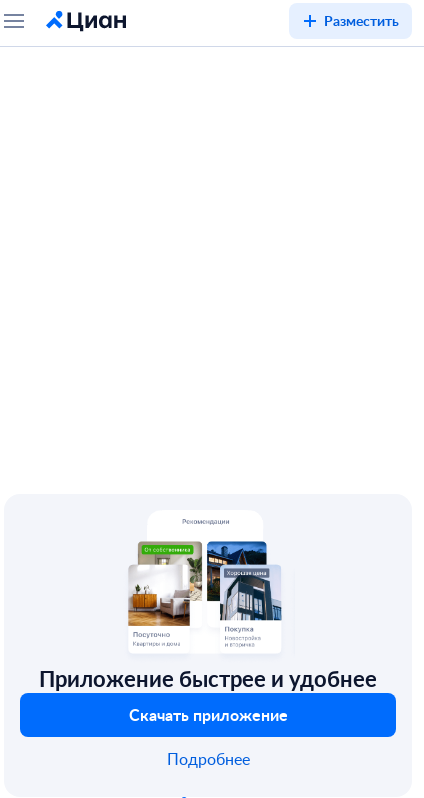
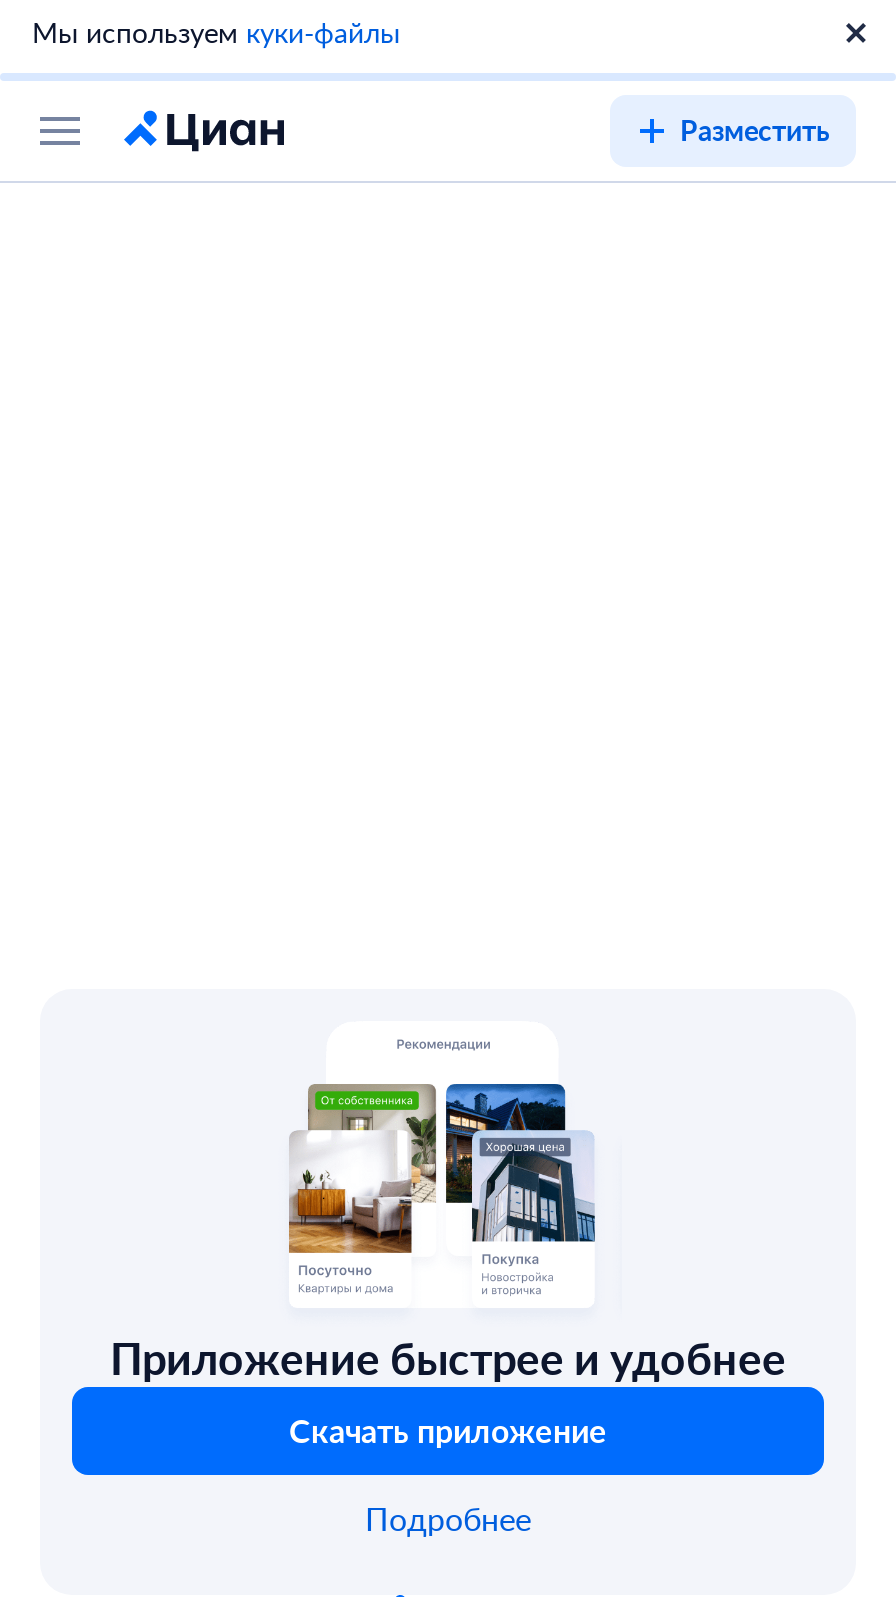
+ Мы используем куки-файлы

moved down: Разместить
